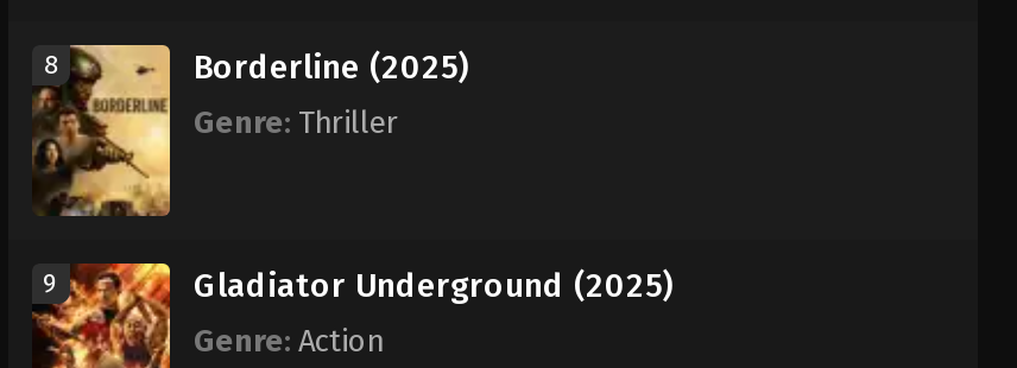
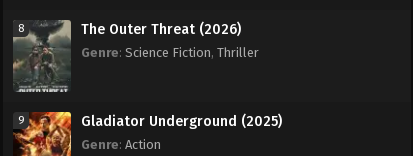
- [image]
- Borderline (2025)
- Genre: Thriller
+ [image]
+ The Outer Threat (2026)
+ Genre: Science Fiction, Thriller
